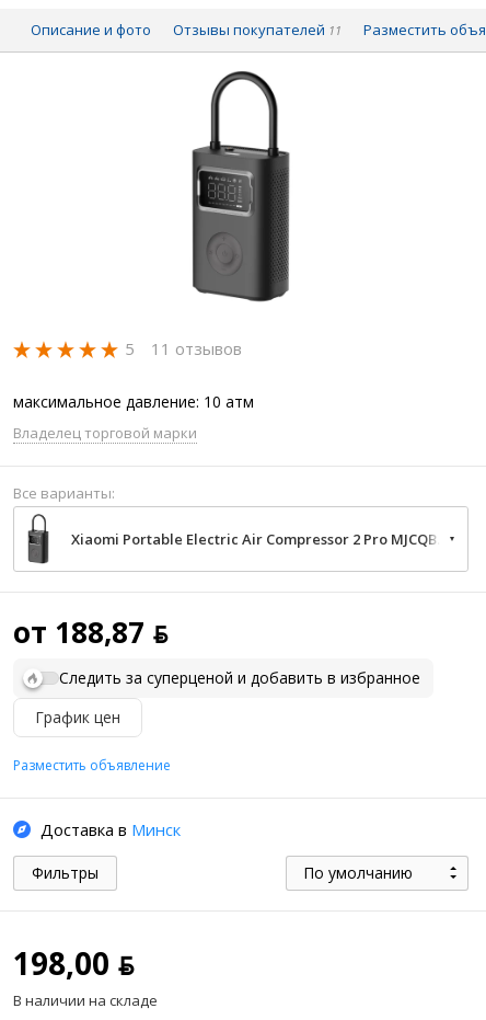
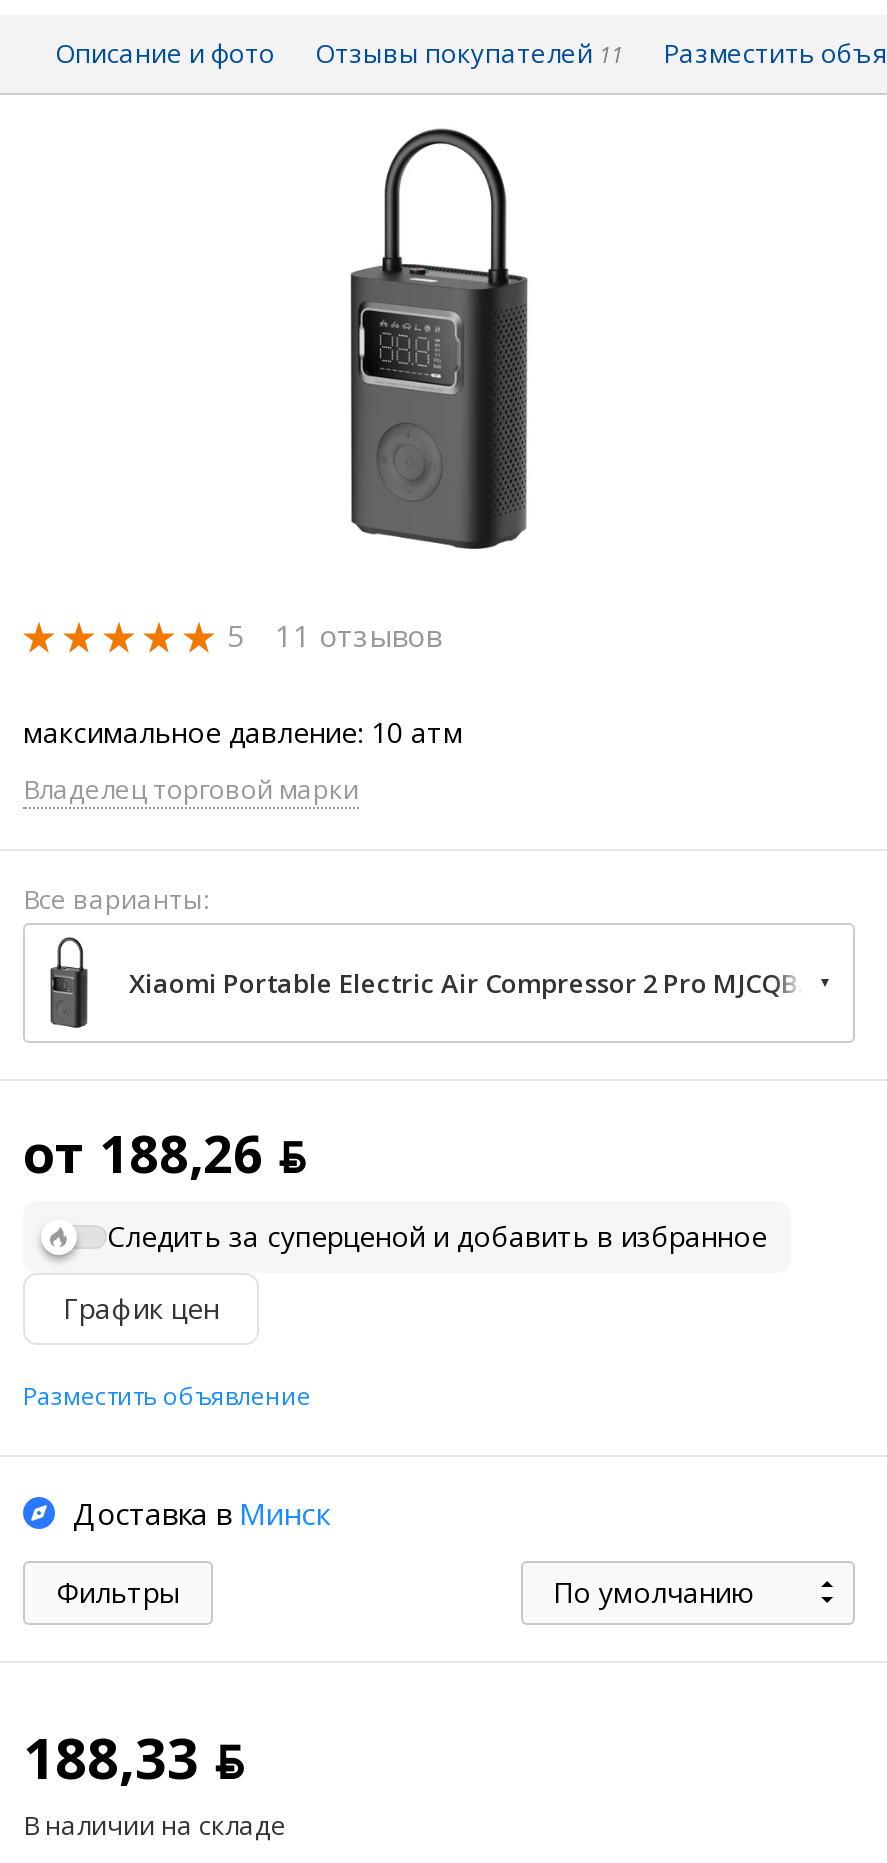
- от 188,87 ƃ
+ от 188,26 ƃ

- 198,00 ƃ
+ 188,33 ƃ
